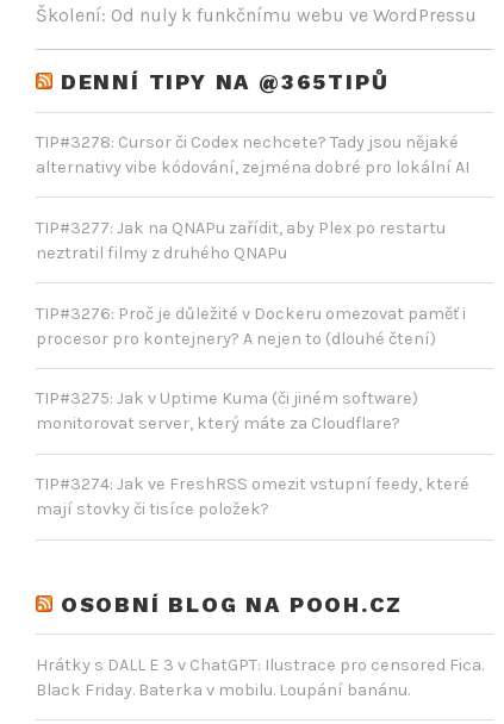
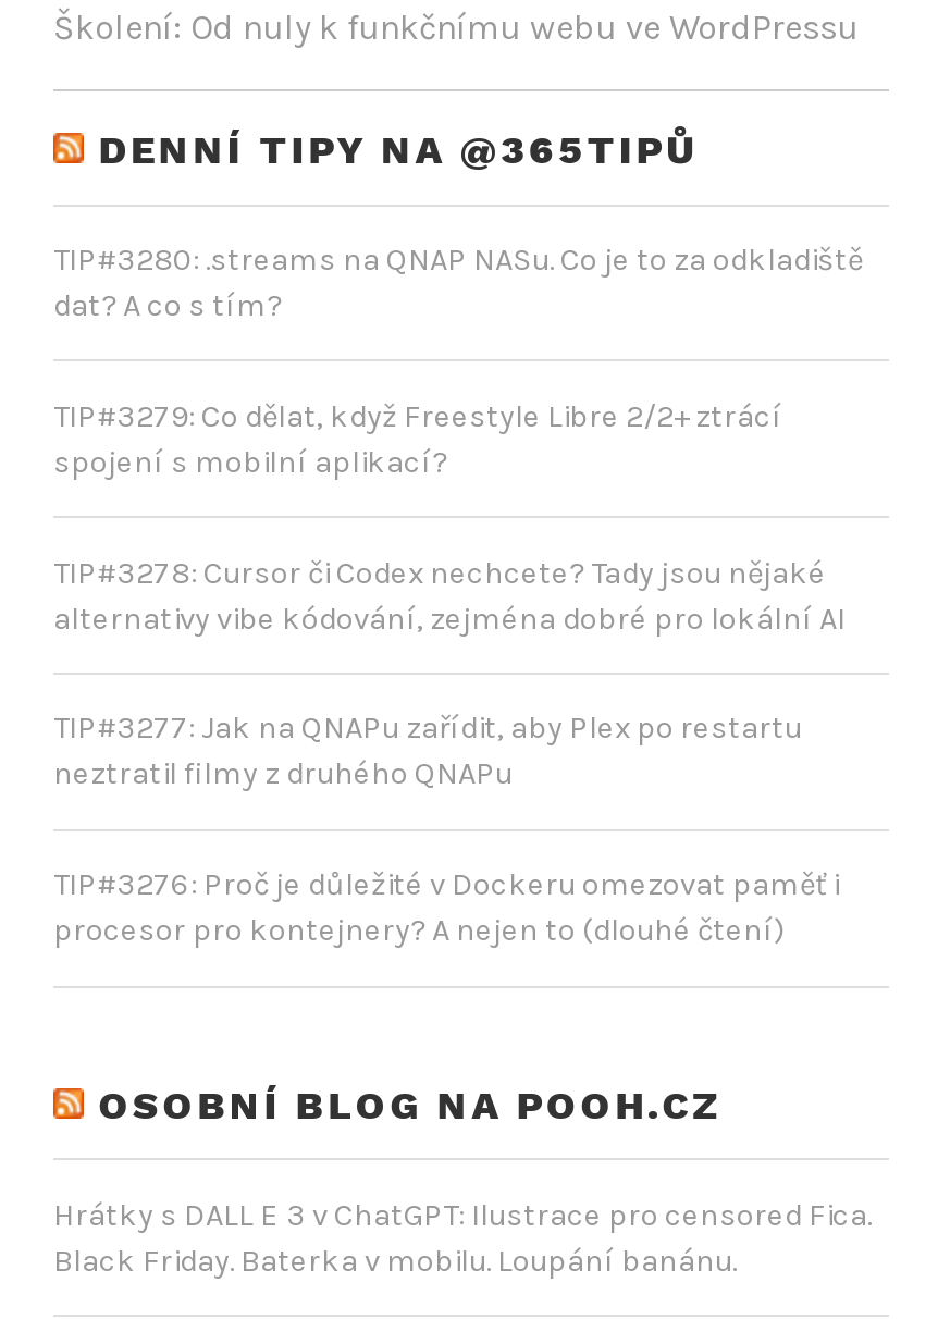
+ TIP#3280: .streams na QNAP NASu. Co je to za odkladiště
+ dat? A co s tím?
+ TIP#3279: Co dělat, když Freestyle Libre 2/2+ ztrácí
+ spojení s mobilní aplikací?

moved down: TIP#3278: Cursor či Codex nechcete? Tady jsou nějaké | alternativy vibe kódování, zejména dobré pro lokální AI | TIP#3277: Jak na QNAPu zařídit, aby Plex po restartu | neztratil filmy z druhého QNAPu | TIP#3276: Proč je důležité v Dockeru omezovat paměť i | procesor pro kontejnery? A nejen to (dlouhé čtení)

- TIP#3275: Jak v Uptime Kuma (či jiném software)
- monitorovat server, který máte za Cloudflare?
- TIP#3274: Jak ve FreshRSS omezit vstupní feedy, které
- mají stovky či tisíce položek?
